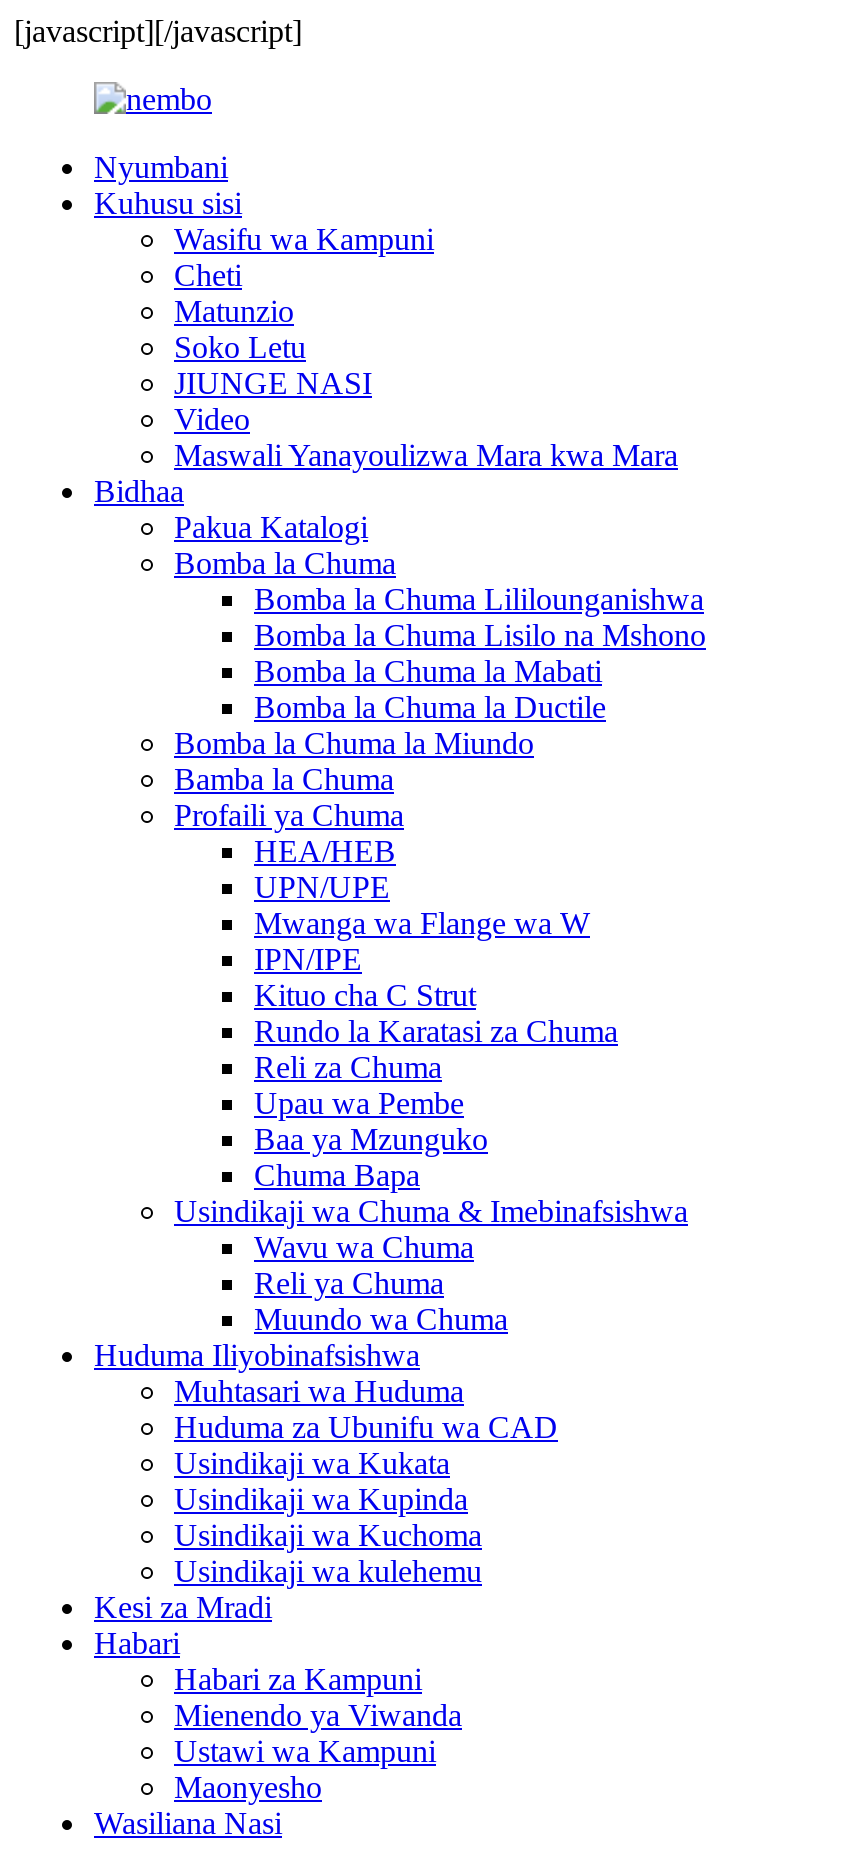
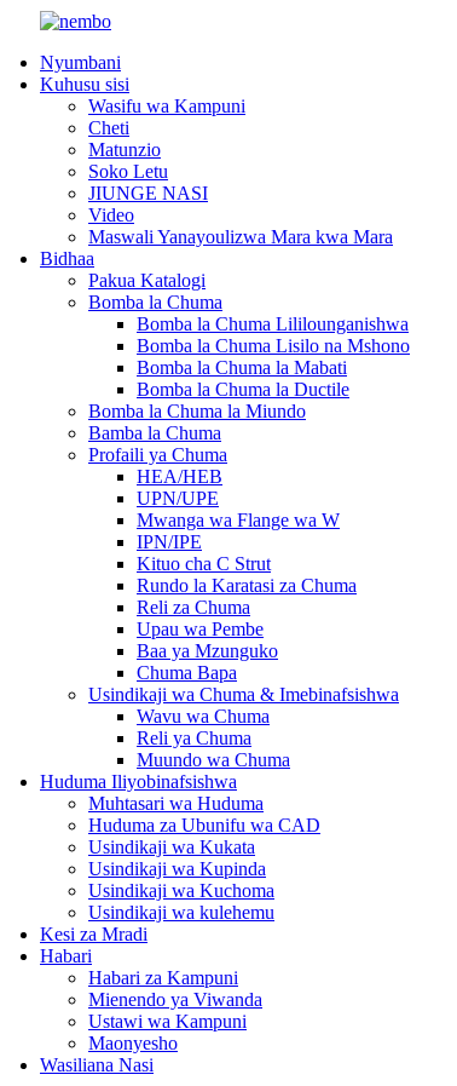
- [javascript][/javascript]
